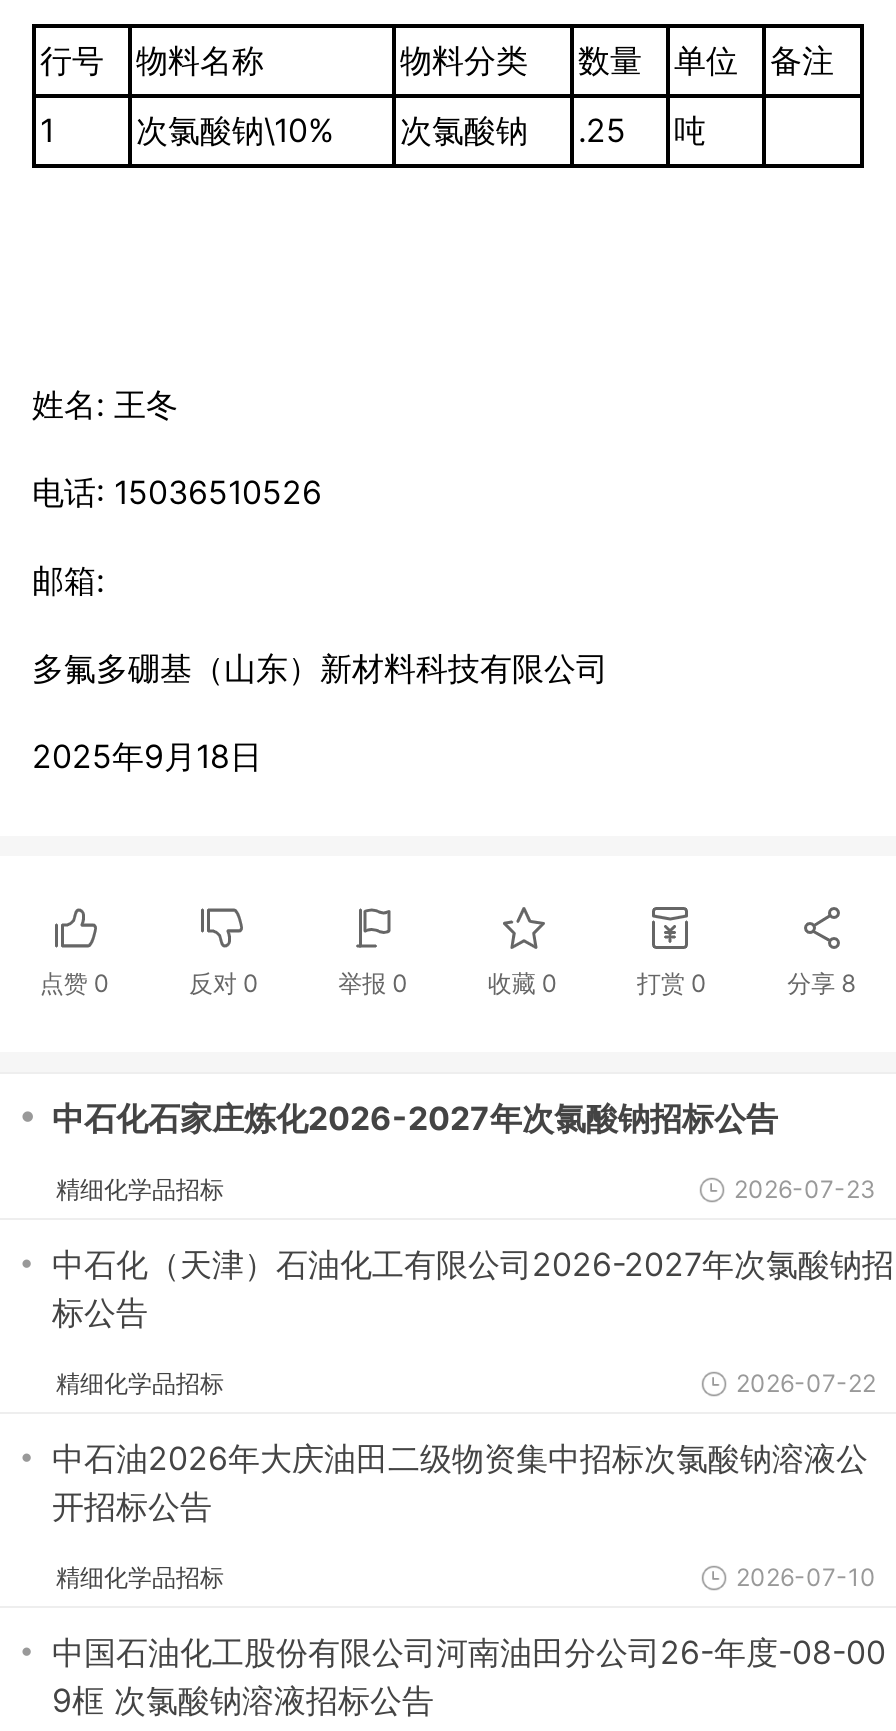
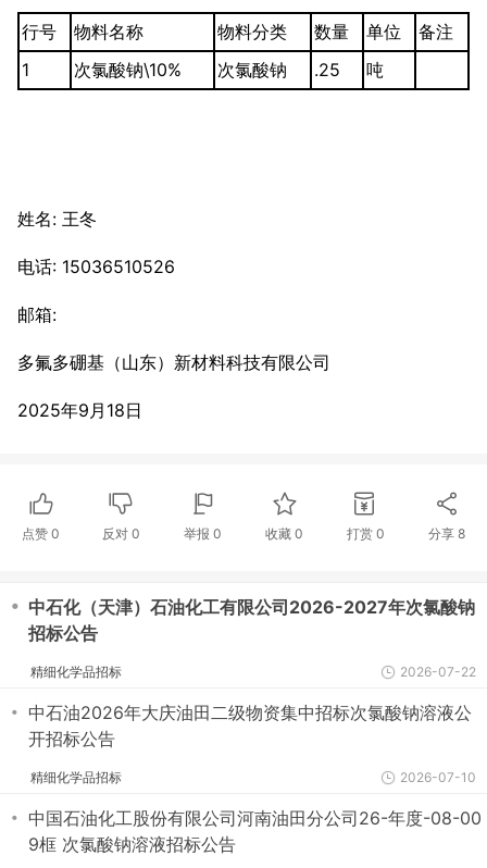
- ・中石化石家庄炼化2026-2027年次氯酸钠招标公告
- 精细化学品招标
- 2026-07-23
- ・中石化（天津）石油化工有限公司2026-2027年次氯酸钠招
- 标公告
+ ・中石化（天津）石油化工有限公司2026-2027年次氯酸钠
+ 招标公告
